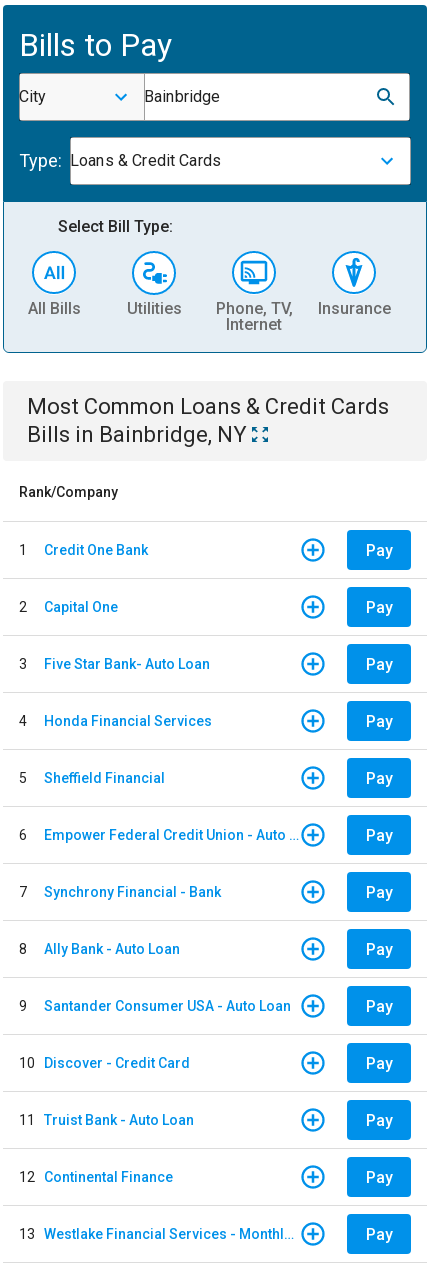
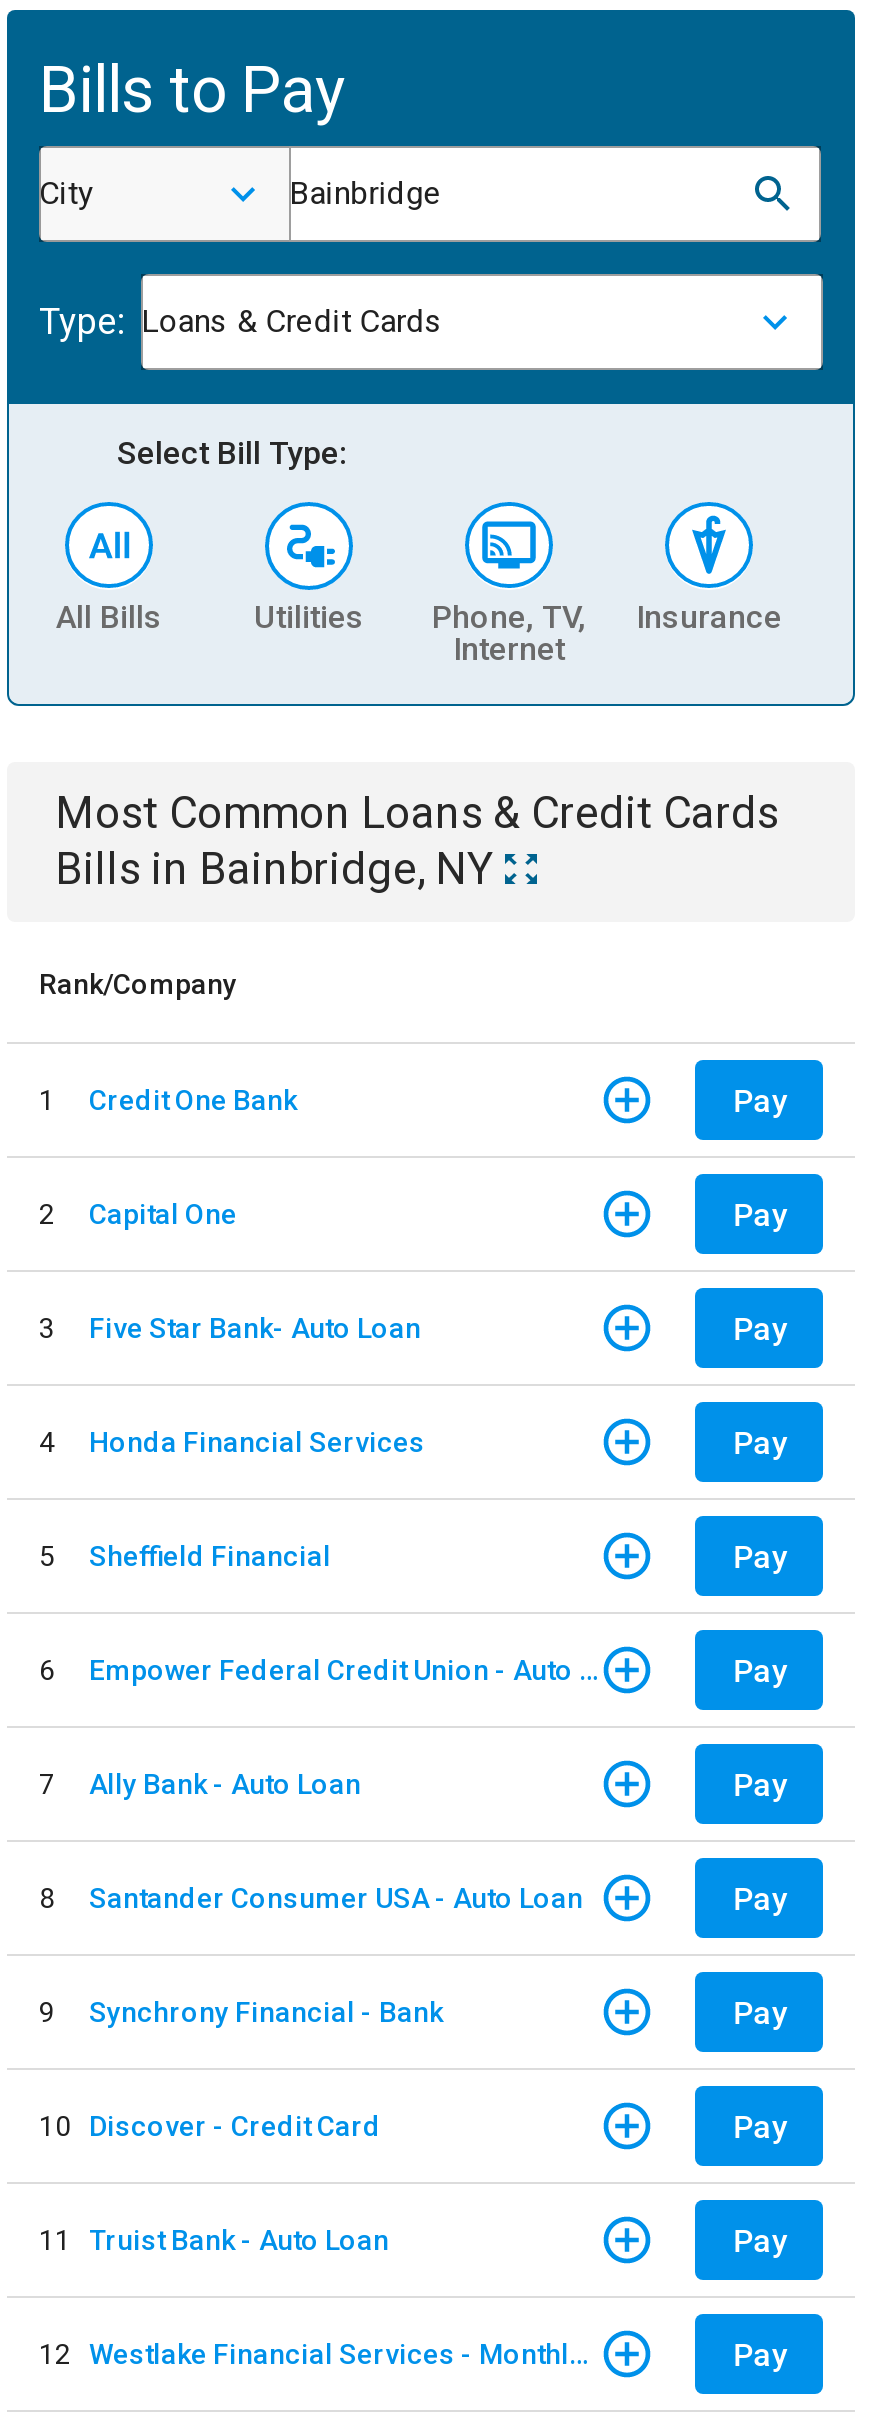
moved down: Synchrony Financial - Bank

moved up: Ally Bank - Auto Loan

moved up: Santander Consumer USA - Auto Loan

- 12 Continental Finance
- Pay
- 13
+ 12
